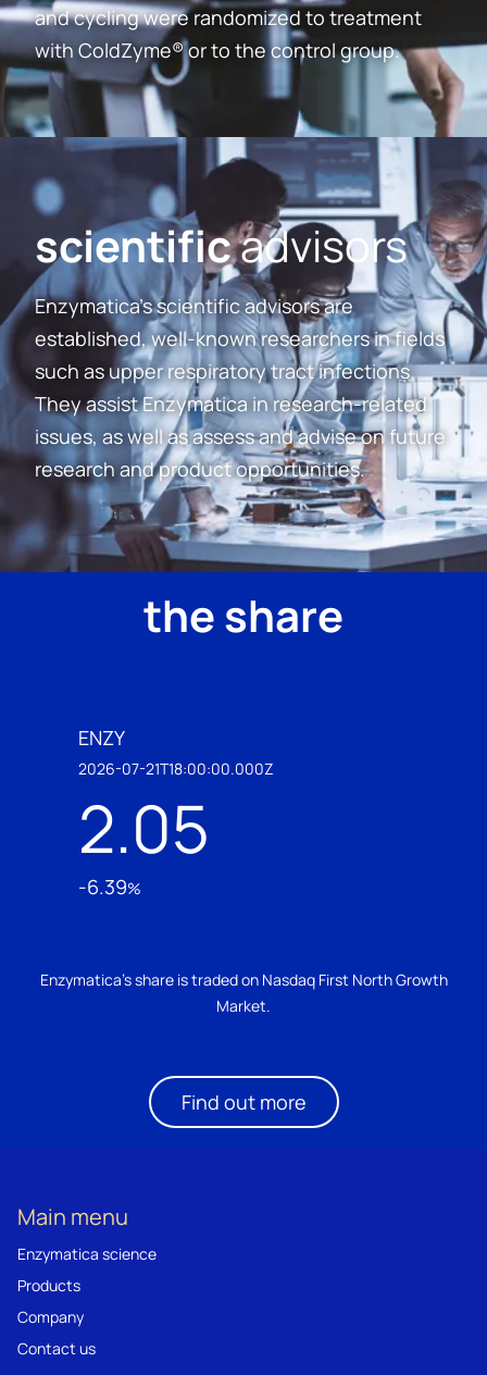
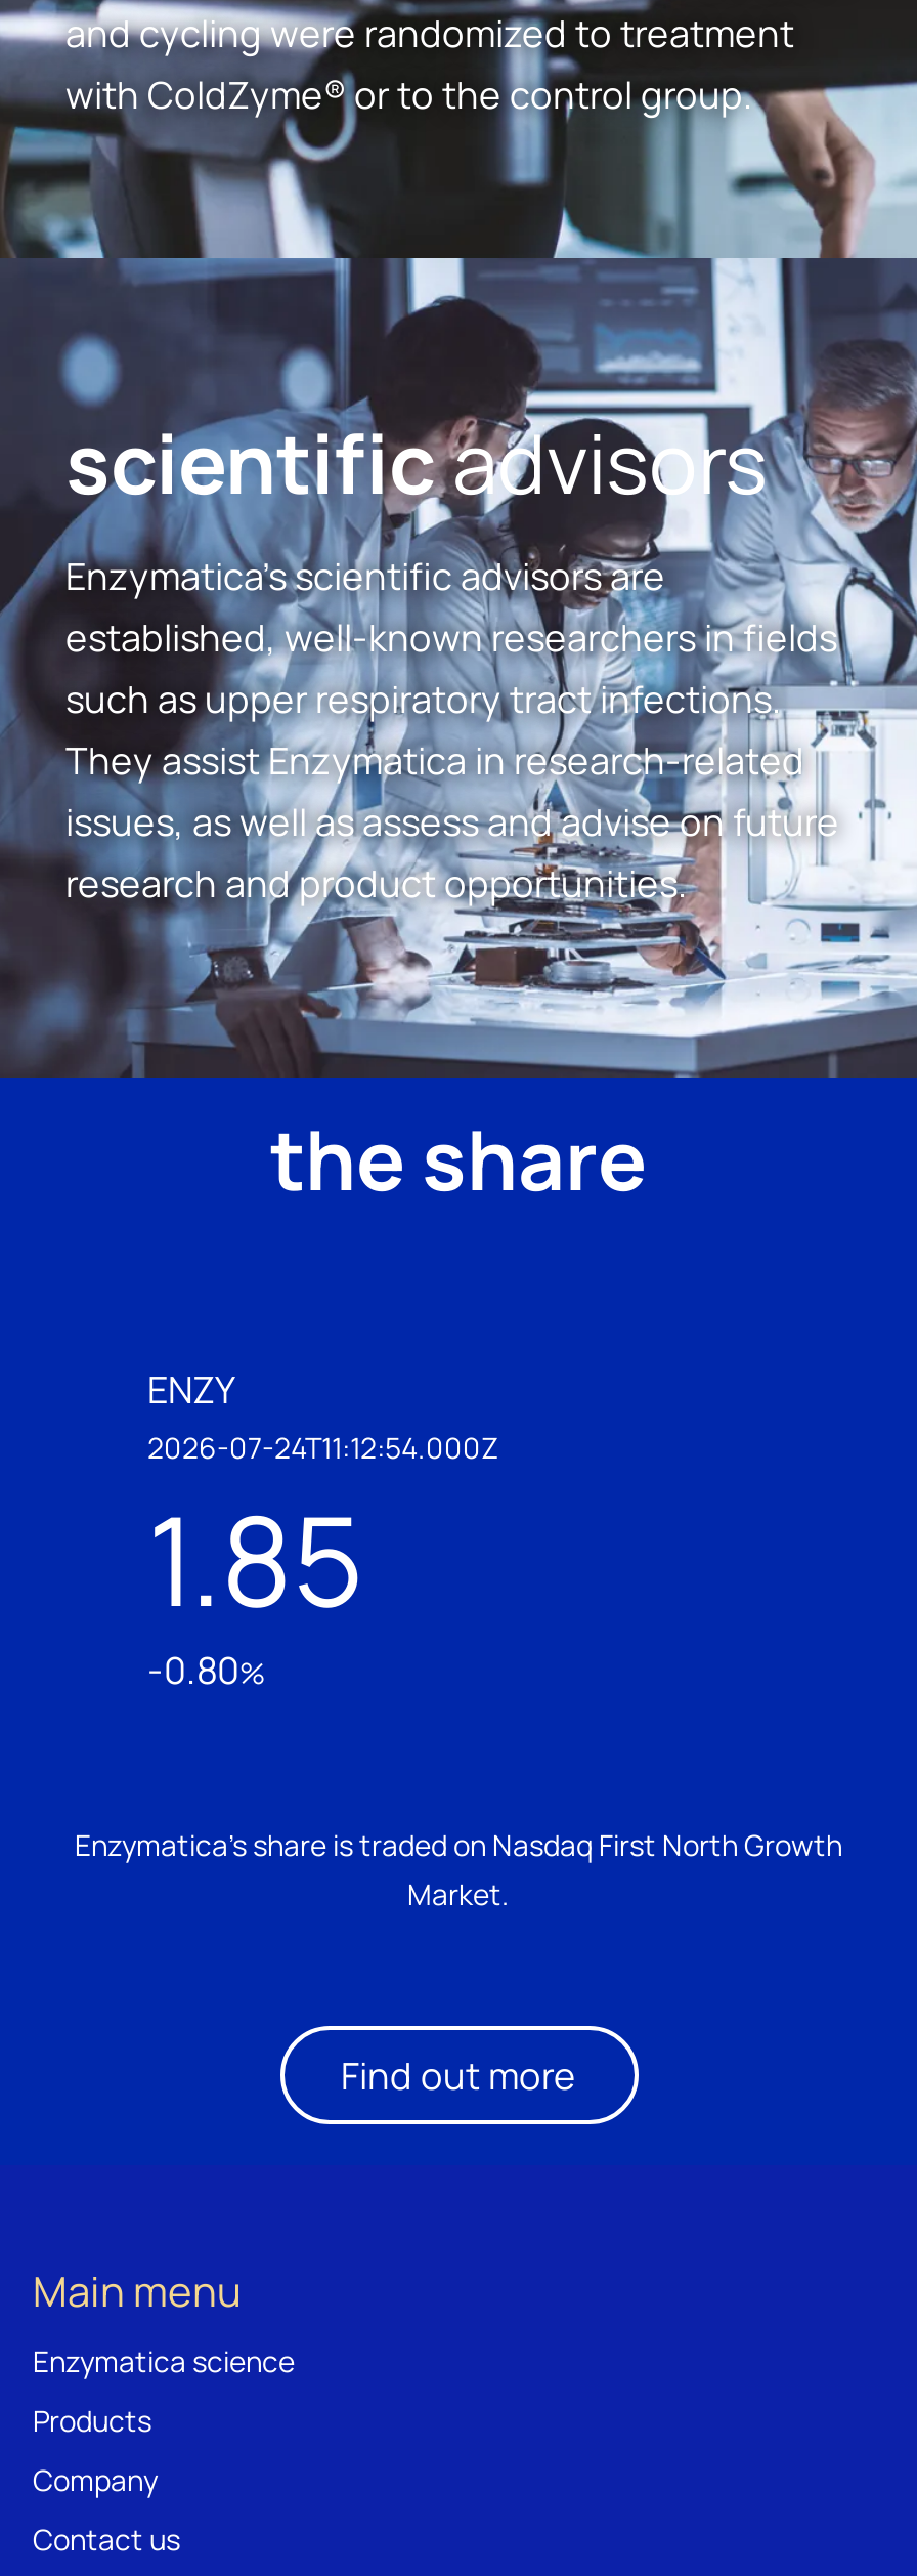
- 2026-07-21T18:00:00.000Z
- 2.05
- -6.39%
+ 2026-07-24T11:12:54.000Z
+ 1.85
+ -0.80%
